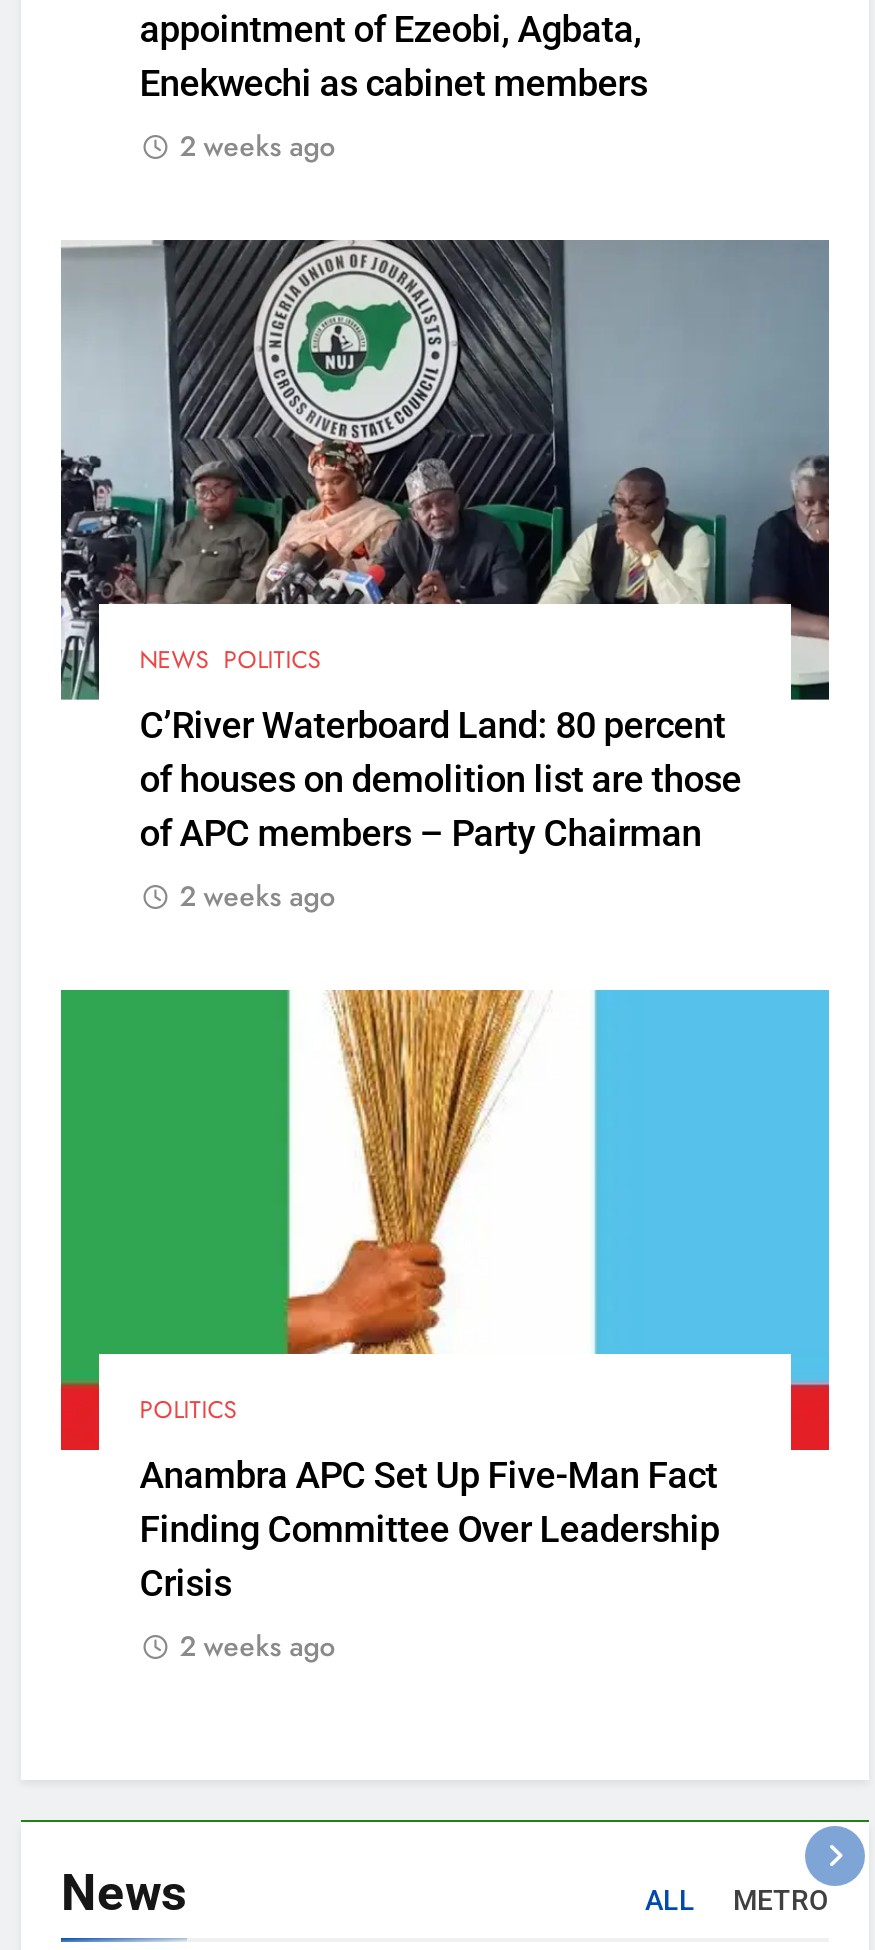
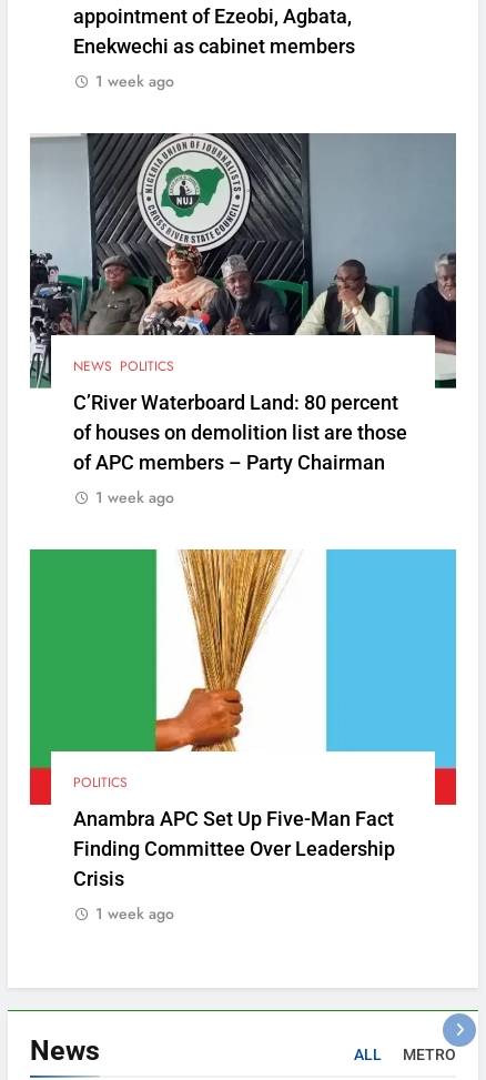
- 2 weeks ago
+ 1 week ago

- 2 weeks ago
+ 1 week ago

- 2 weeks ago
+ 1 week ago
